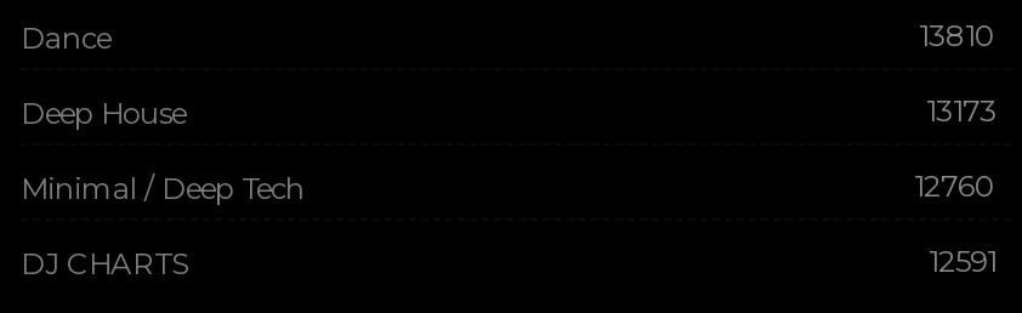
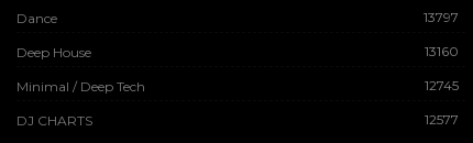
- 13810
+ 13797

- 13173
+ 13160

- 12760
+ 12745

- 12591
+ 12577
